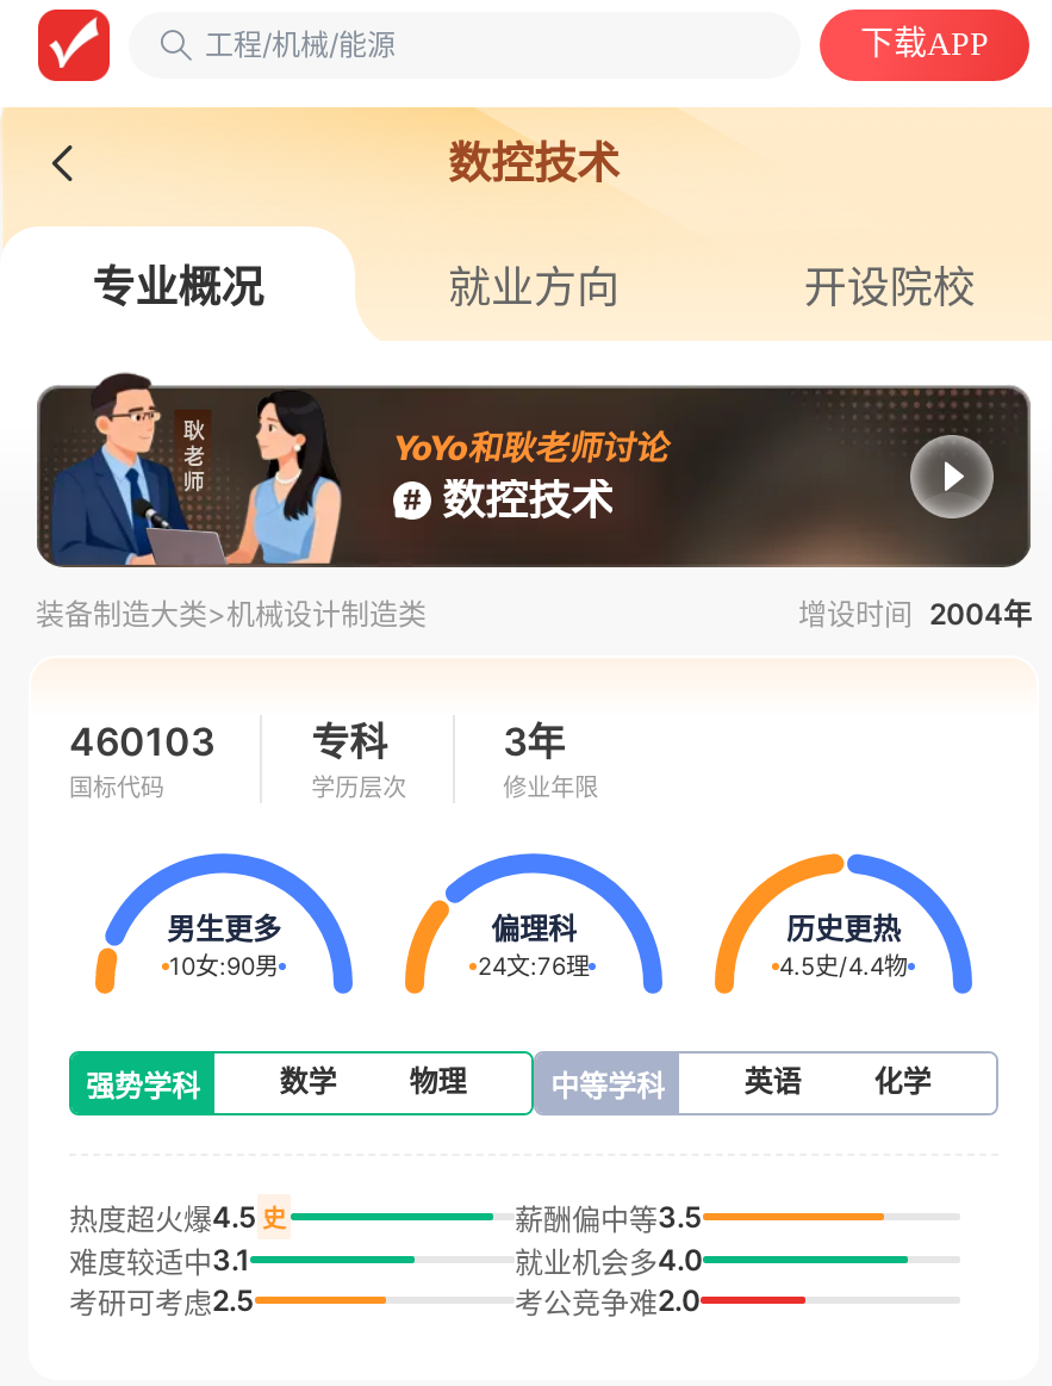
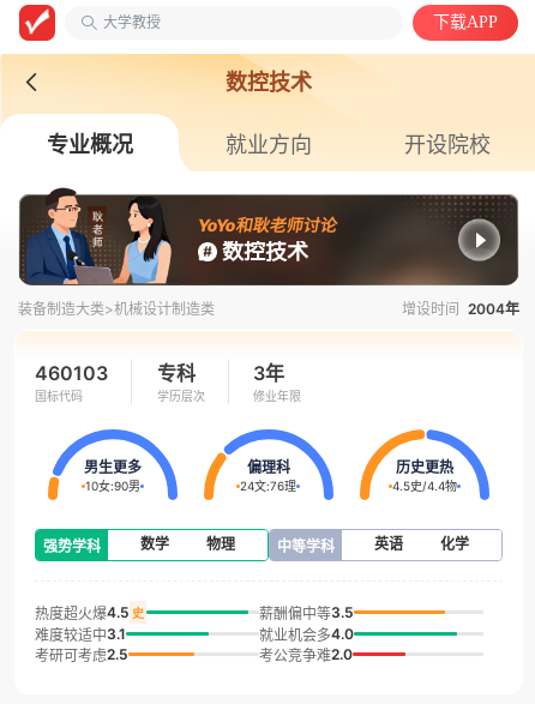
- 工程/机械/能源
+ 大学教授
